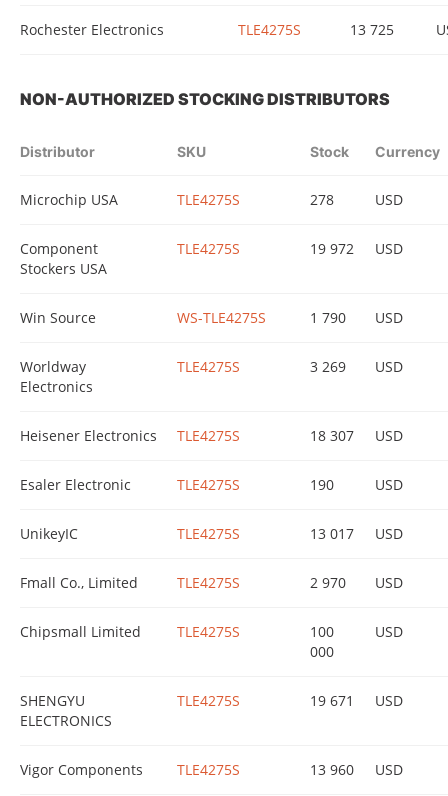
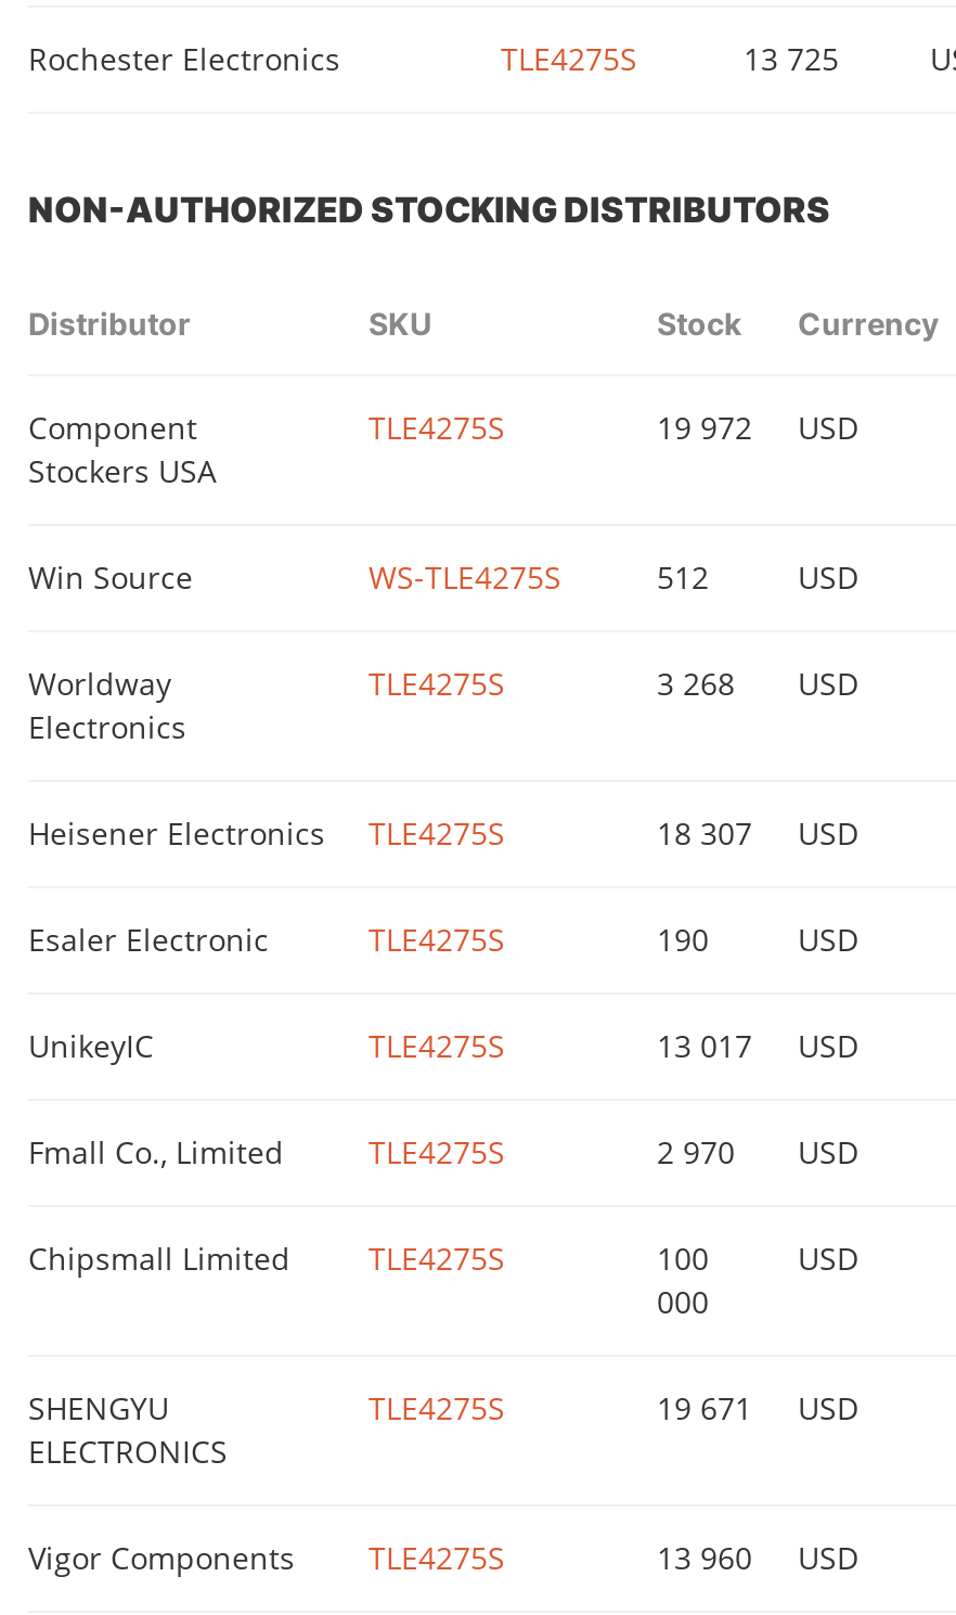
- Microchip USA
- TLE4275S
- 278
- USD

- 1 790
+ 512

- 3 269 USD
+ 3 268 USD
